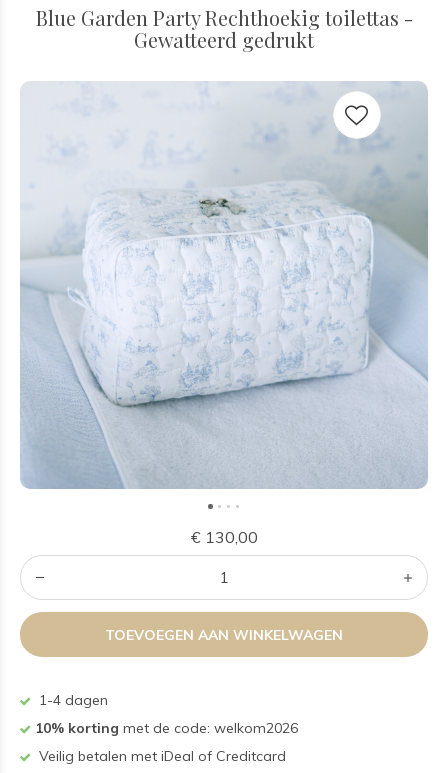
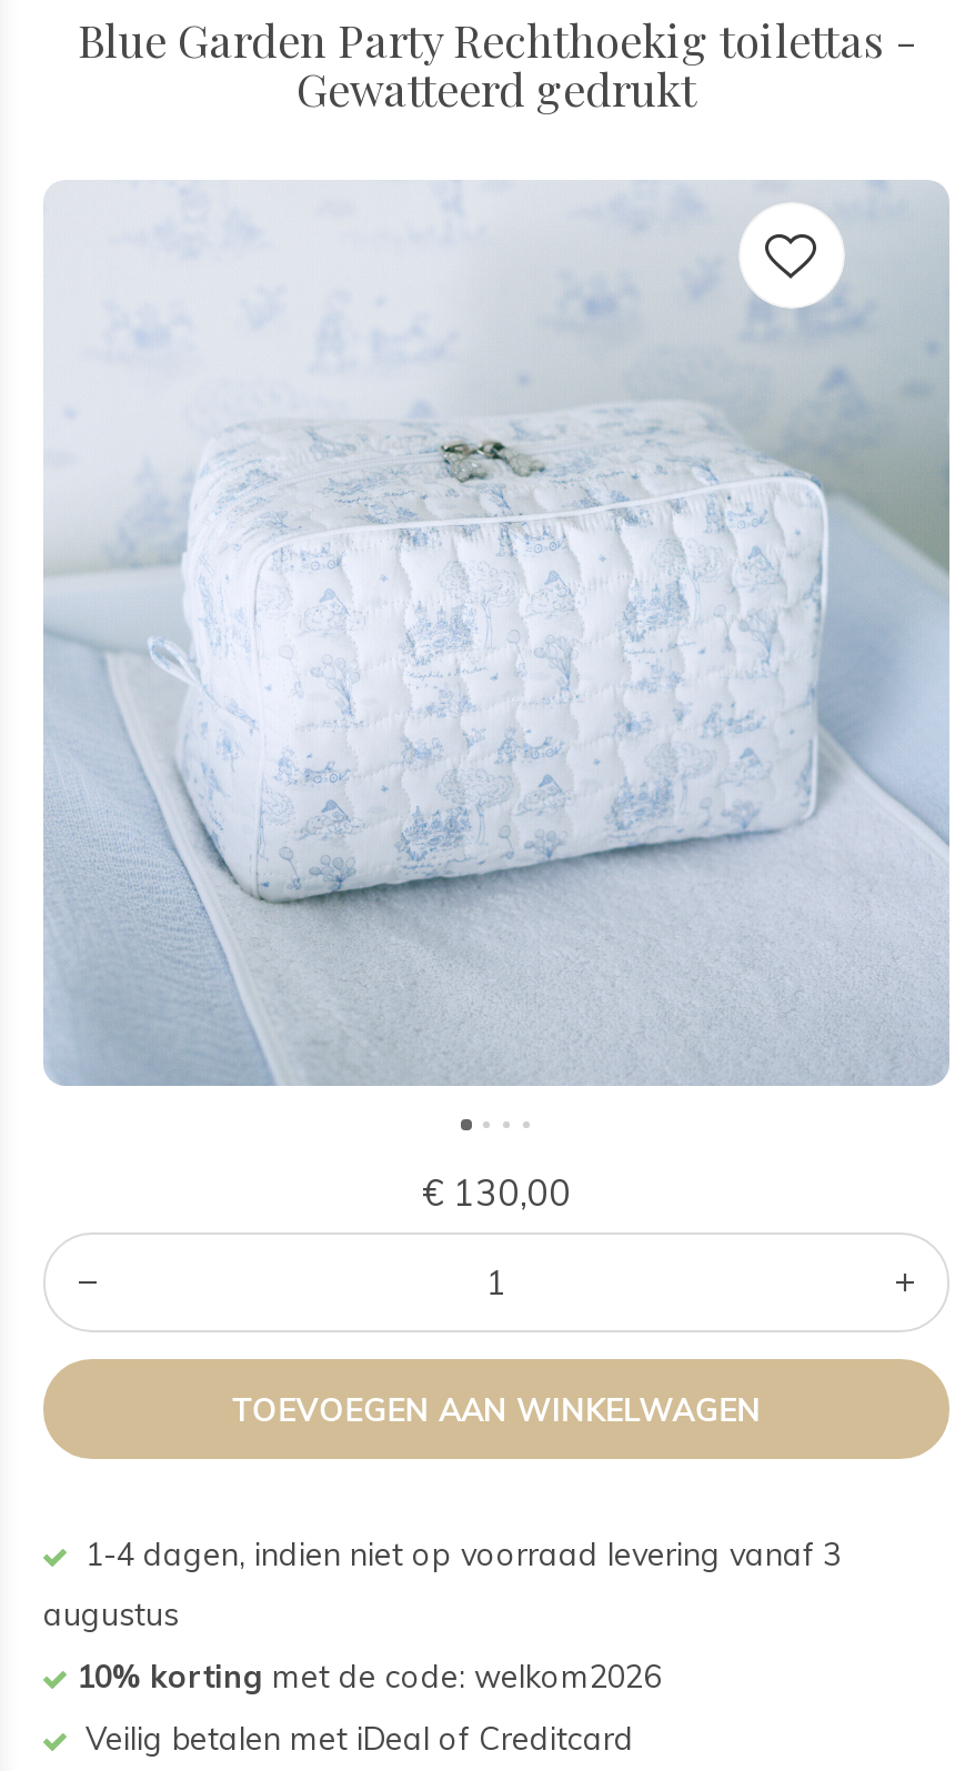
- 1-4 dagen
+ 1-4 dagen, indien niet op voorraad levering vanaf 3
+ augustus
